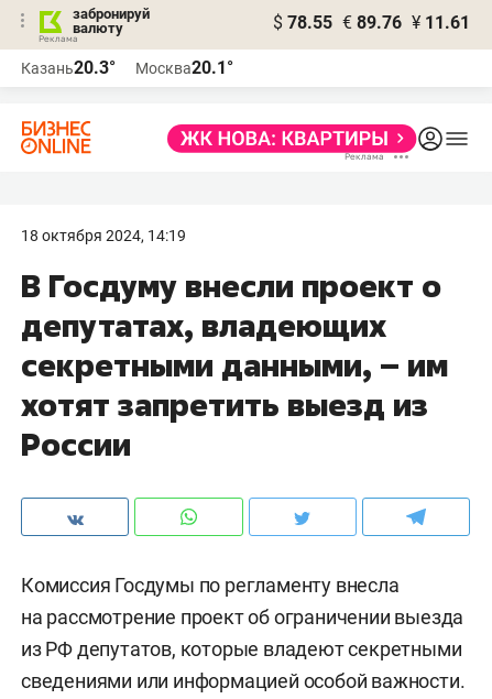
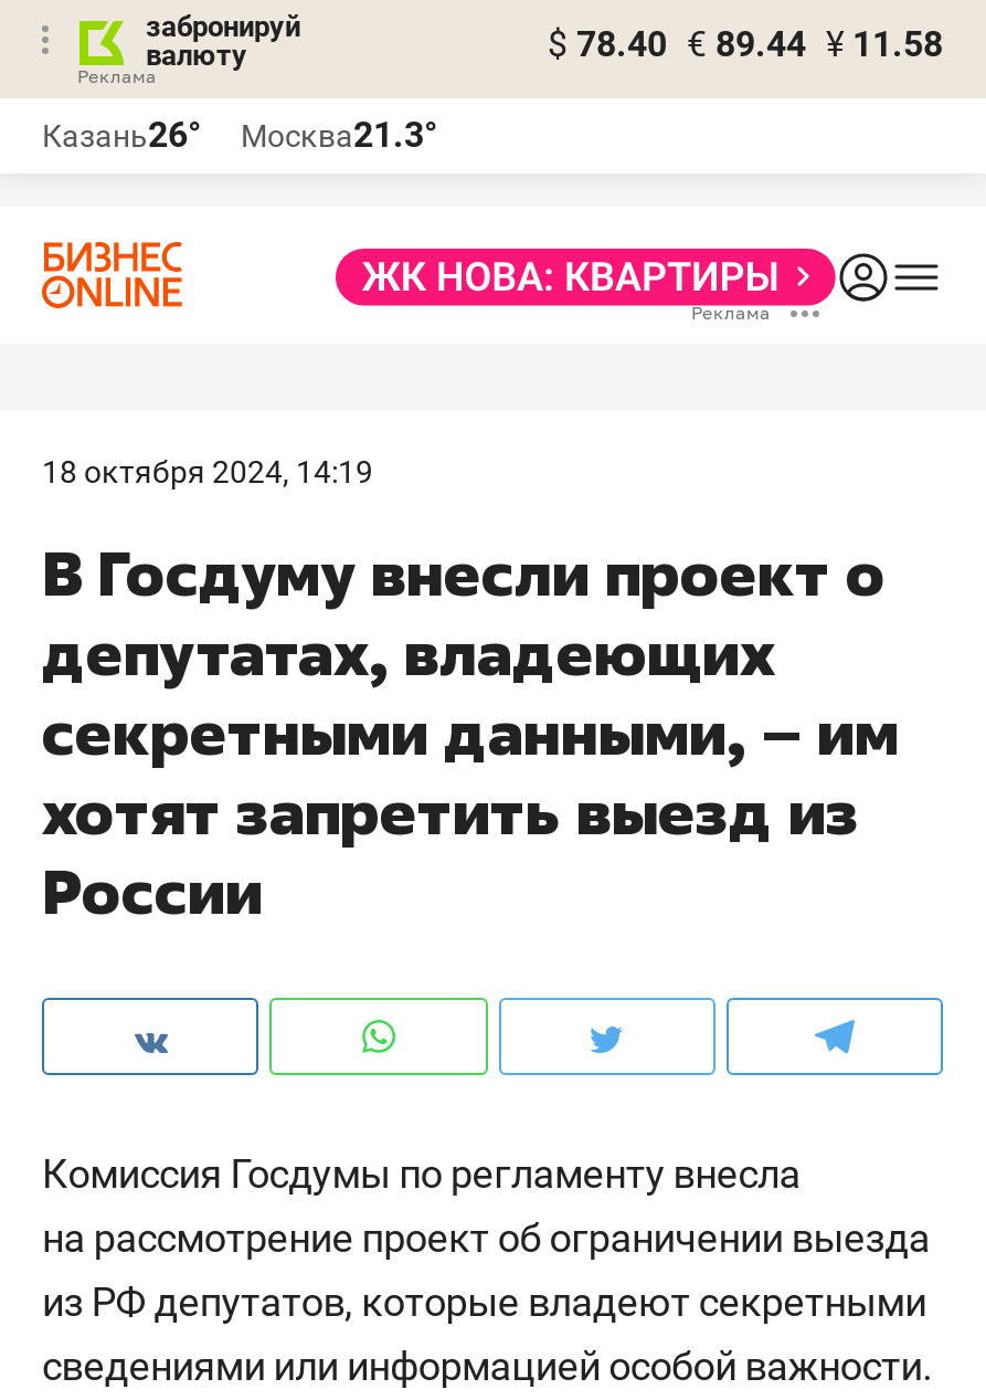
- $ 78.55 € 89.76 ¥ 11.61
+ $ 78.40 € 89.44 ¥ 11.58

- Казань20.3°
+ Казань26°

- Москва20.1°
+ Москва21.3°
